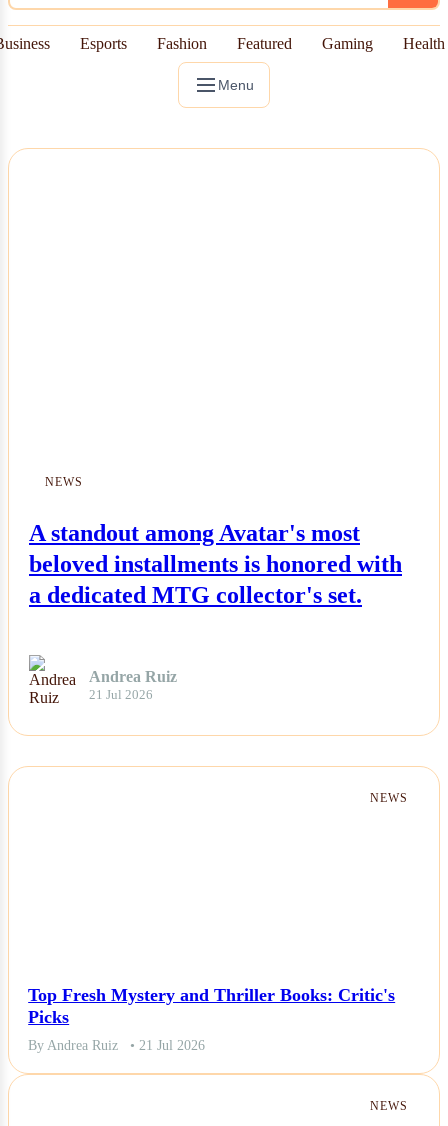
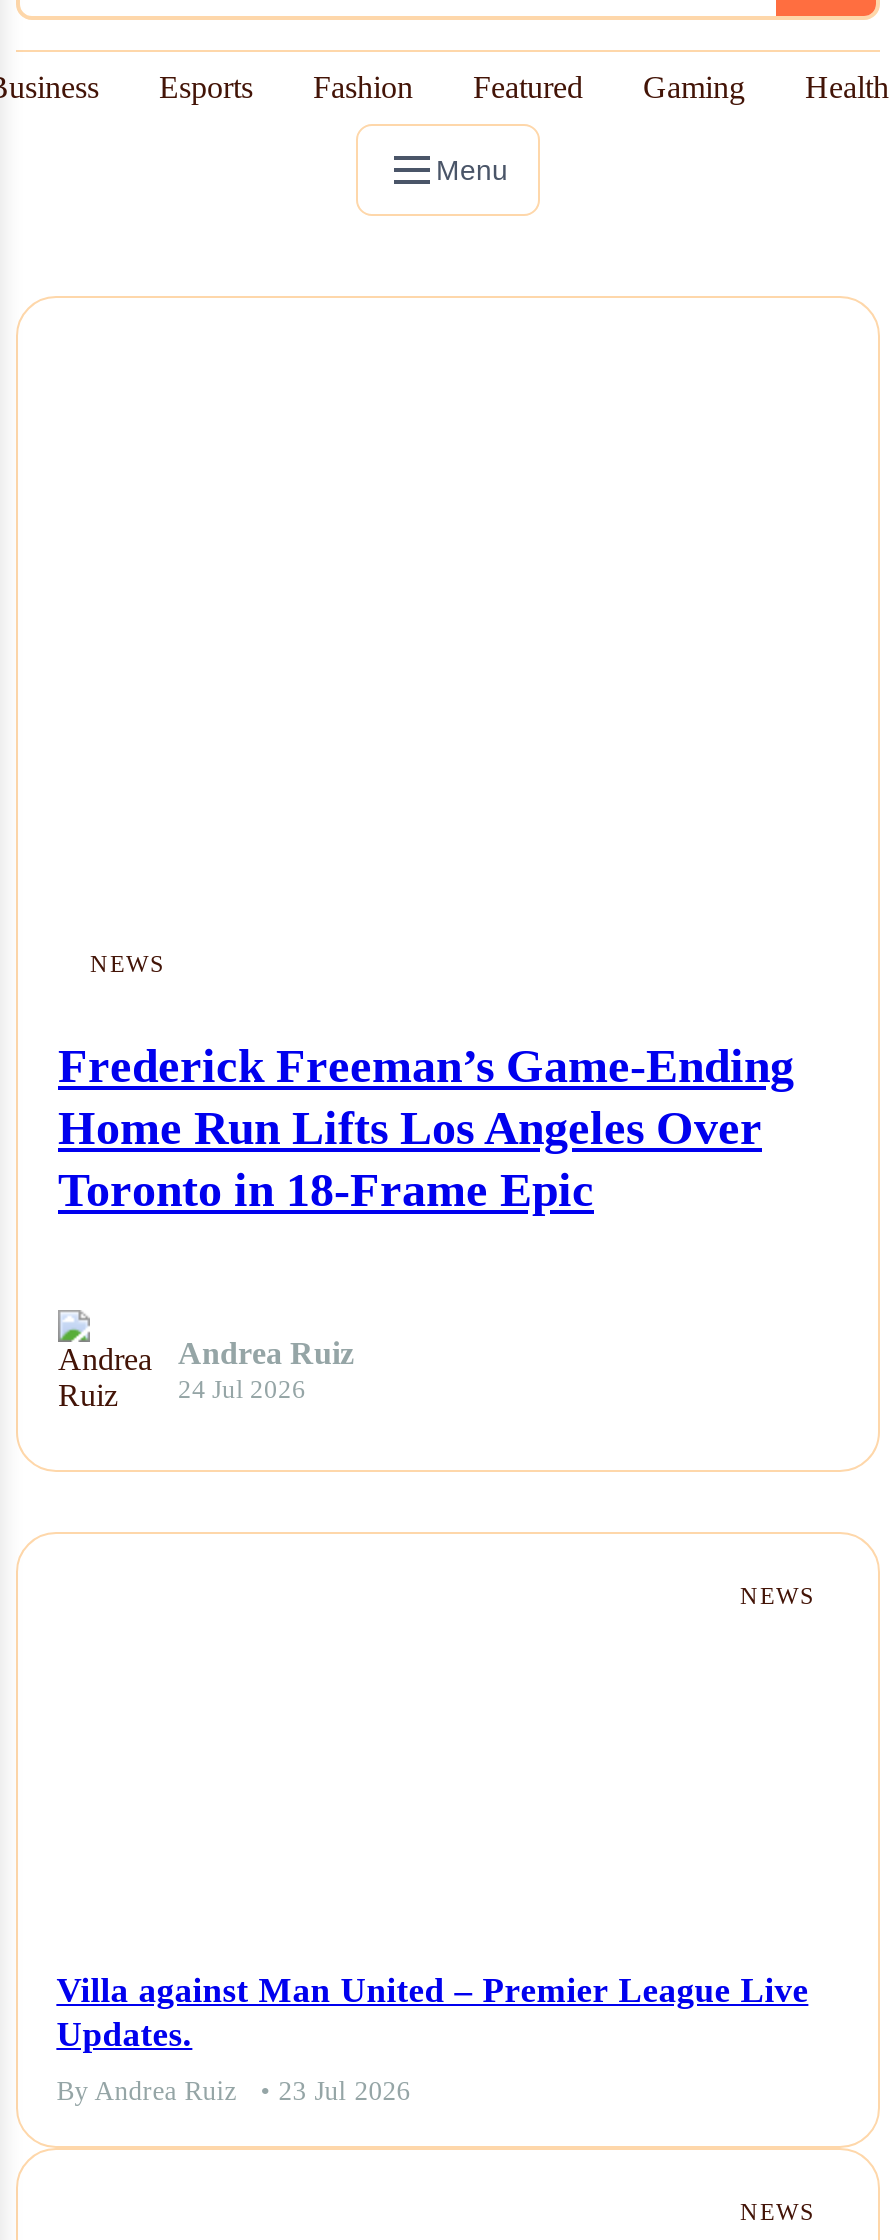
- A standout among Avatar's most
- beloved installments is honored with
- a dedicated MTG collector's set.
+ Frederick Freeman’s Game-Ending
+ Home Run Lifts Los Angeles Over
+ Toronto in 18-Frame Epic

- 21 Jul 2026
+ 24 Jul 2026

- Top Fresh Mystery and Thriller Books: Critic's
- Picks
+ Villa against Man United – Premier League Live
+ Updates.

- By Andrea Ruiz • 21 Jul 2026
+ By Andrea Ruiz • 23 Jul 2026
